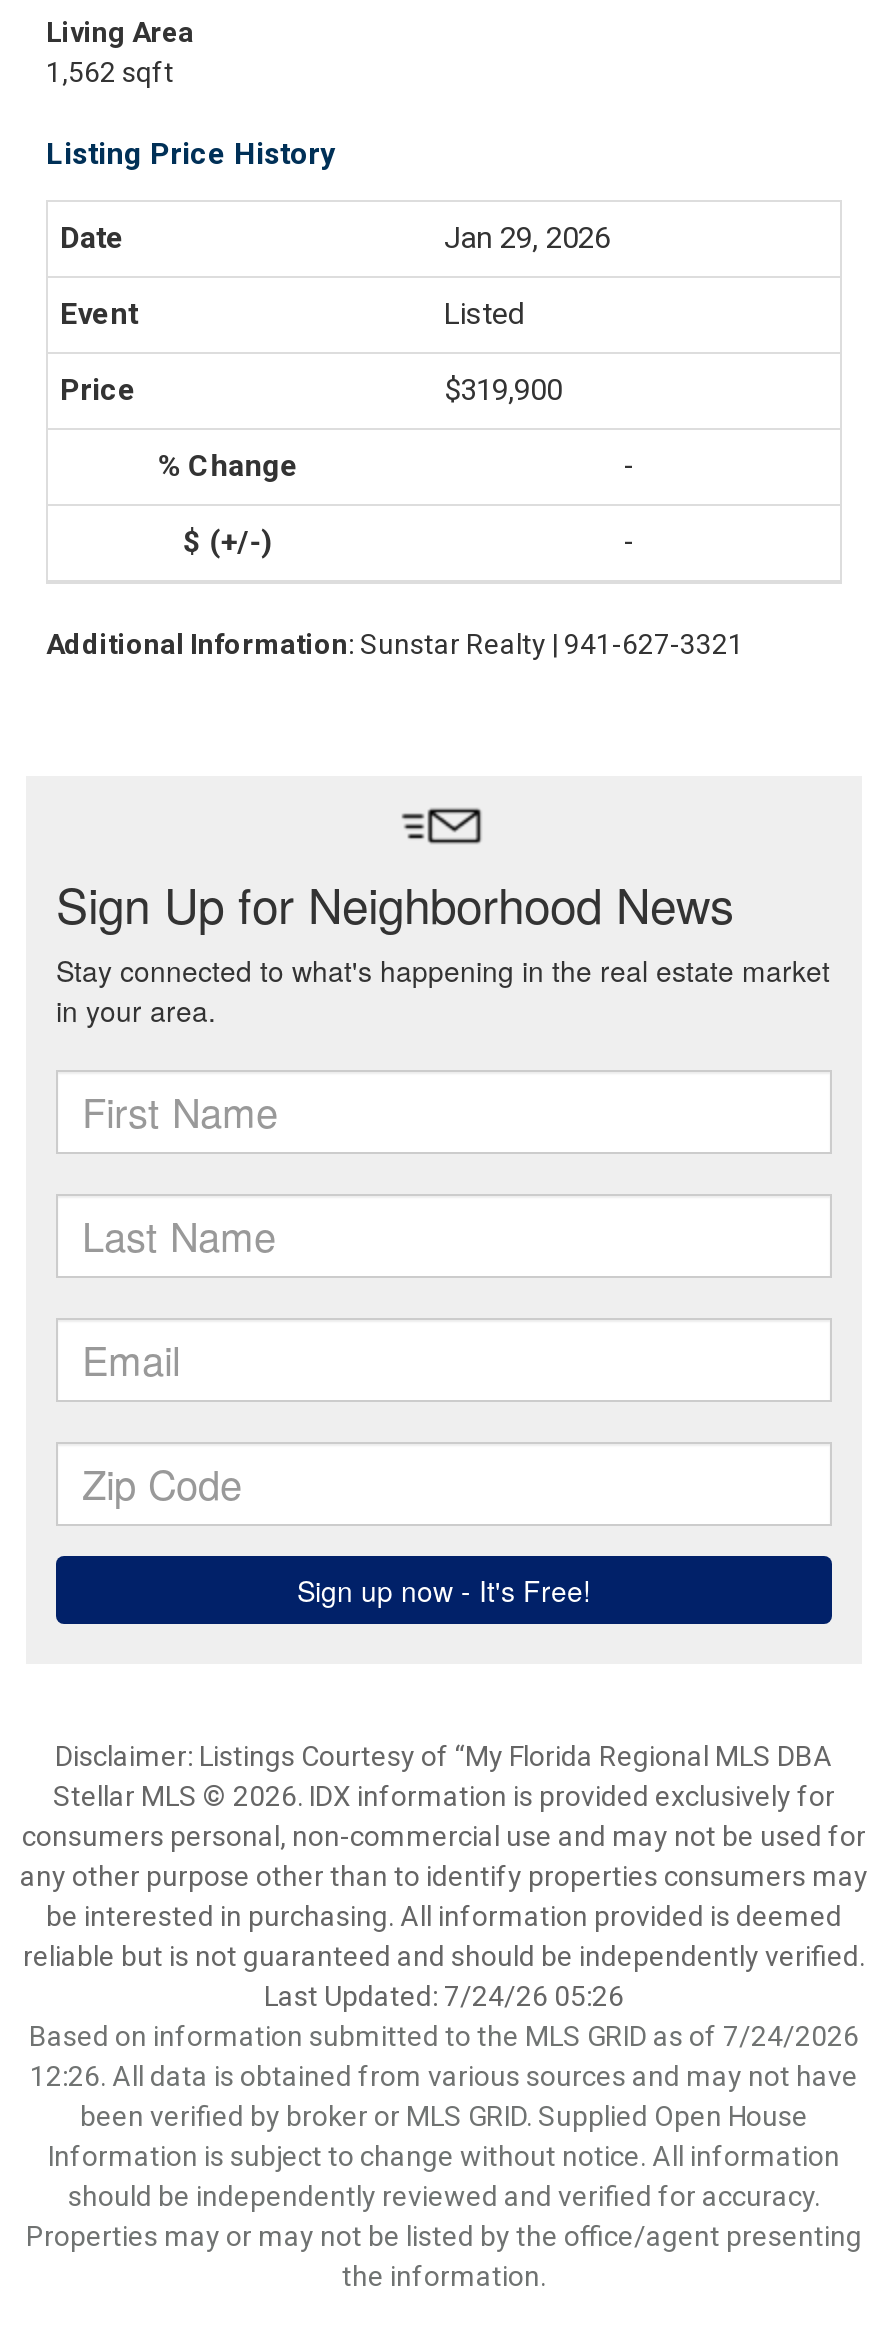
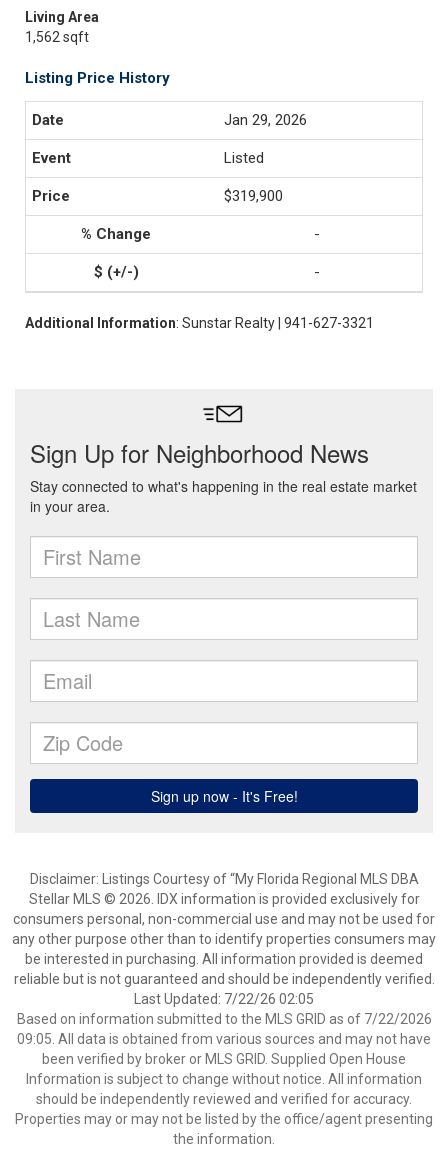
- Last Updated: 7/24/26 05:26
+ Last Updated: 7/22/26 02:05

- Based on information submitted to the MLS GRID as of 7/24/2026
+ Based on information submitted to the MLS GRID as of 7/22/2026

- 12:26. All data is obtained from various sources and may not have
+ 09:05. All data is obtained from various sources and may not have
